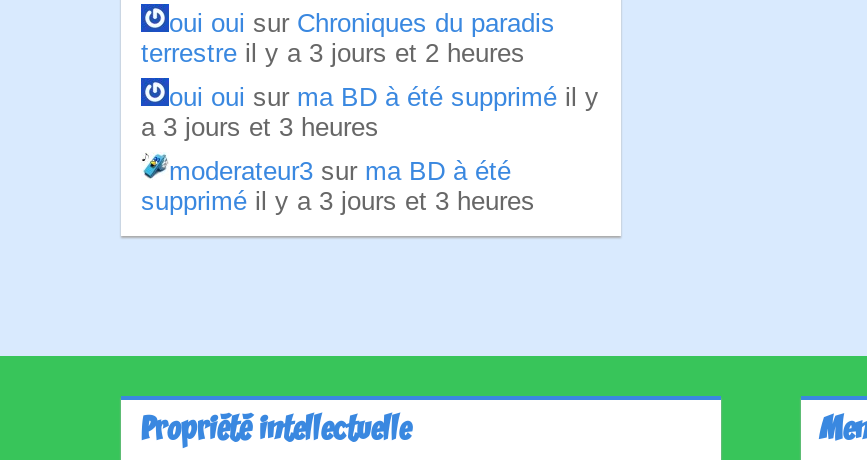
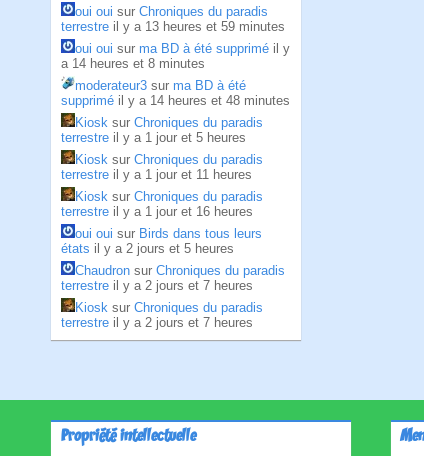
- terrestre il y a 3 jours et 2 heures
+ terrestre il y a 13 heures et 59 minutes

- a 3 jours et 3 heures
+ a 14 heures et 8 minutes

- supprimé il y a 3 jours et 3 heures
+ supprimé il y a 14 heures et 48 minutes
+ Kiosk sur Chroniques du paradis
+ terrestre il y a 1 jour et 5 heures
+ Kiosk sur Chroniques du paradis
+ terrestre il y a 1 jour et 11 heures
+ Kiosk sur Chroniques du paradis
+ terrestre il y a 1 jour et 16 heures
+ oui oui sur Birds dans tous leurs
+ états il y a 2 jours et 5 heures
+ Chaudron sur Chroniques du paradis
+ terrestre il y a 2 jours et 7 heures
+ Kiosk sur Chroniques du paradis
+ terrestre il y a 2 jours et 7 heures
